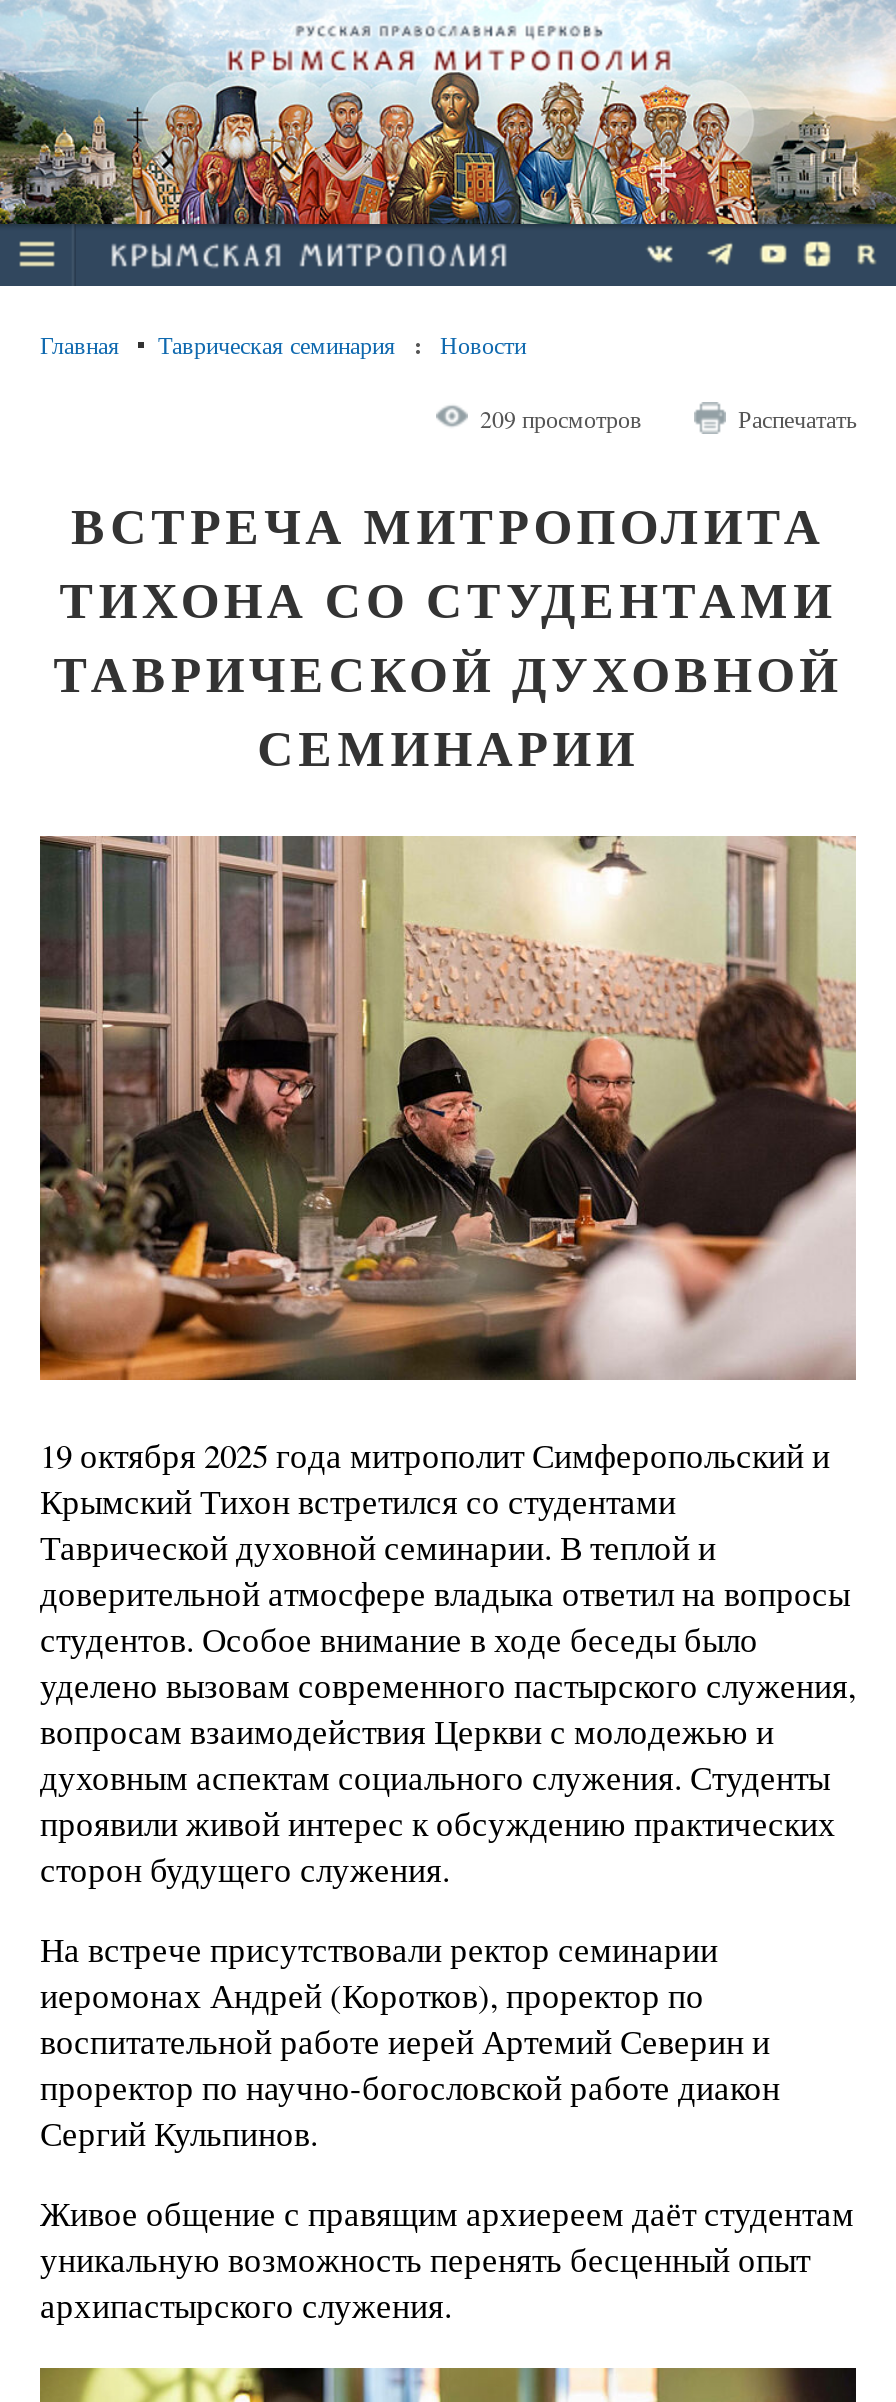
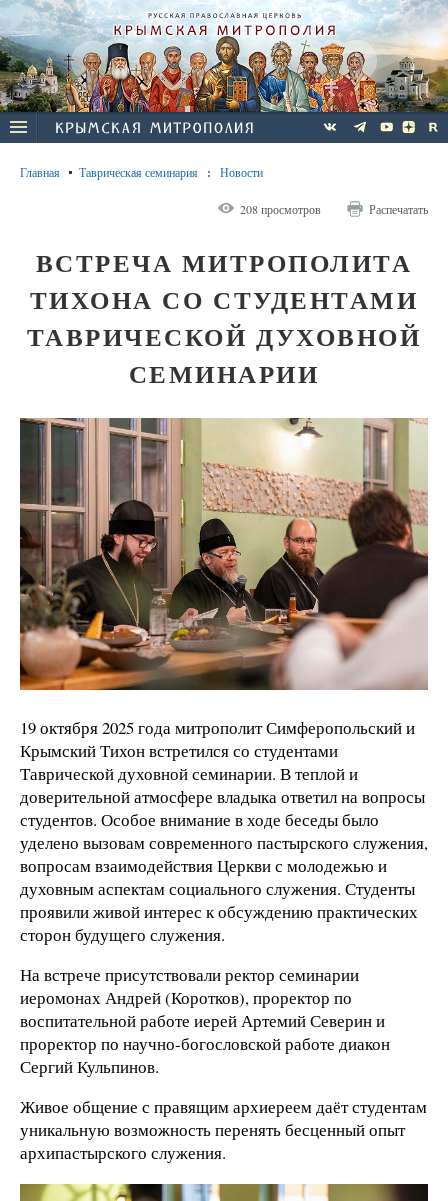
- 209 просмотров
+ 208 просмотров
